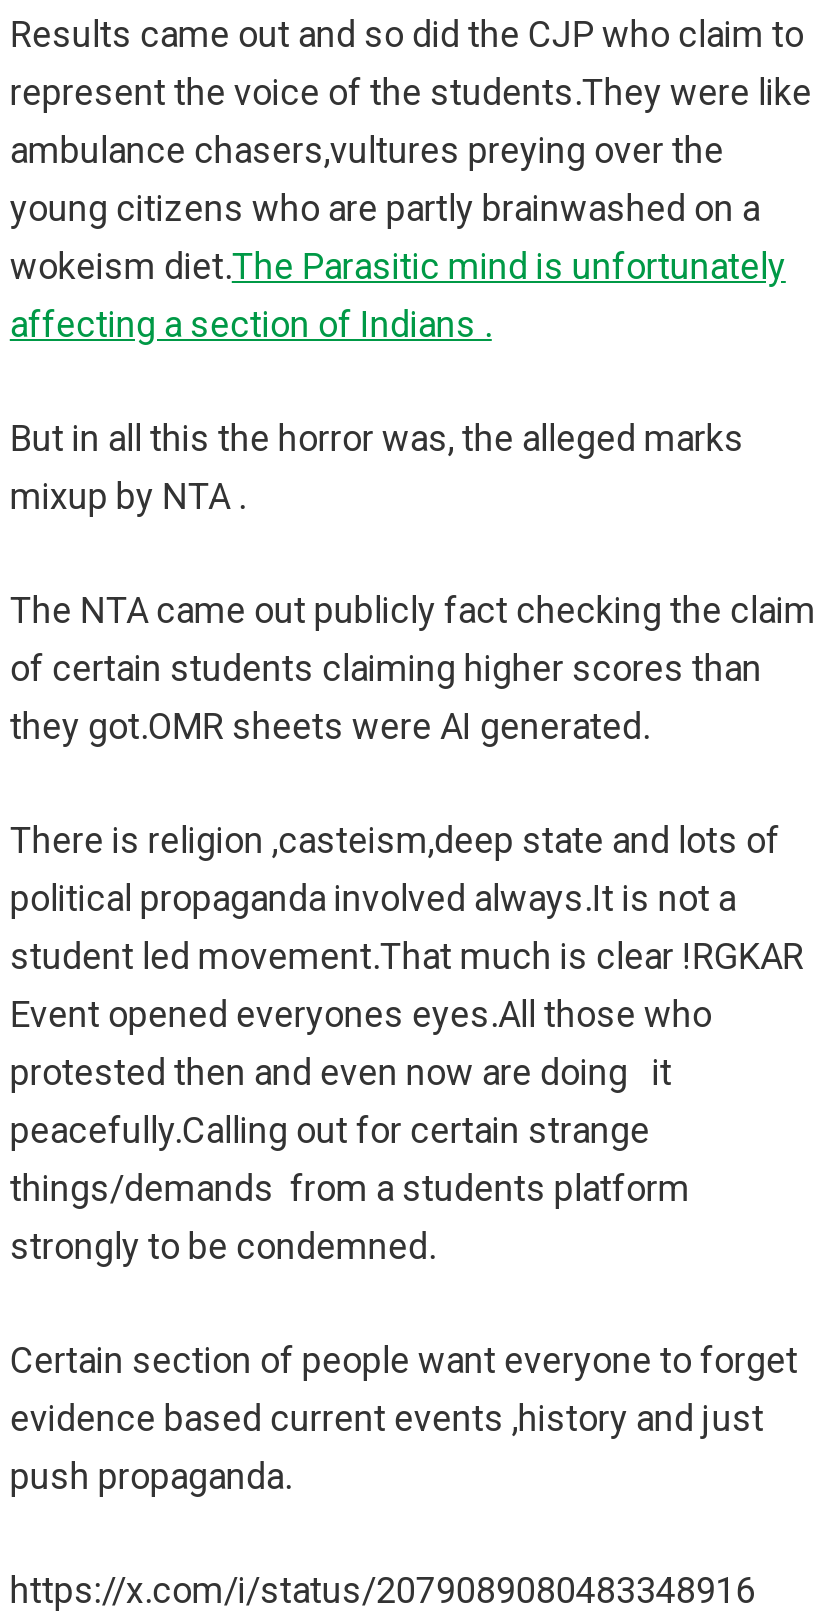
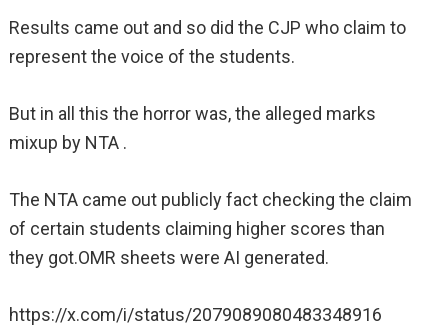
- represent the voice of the students.They were like
- ambulance chasers,vultures preying over the
- young citizens who are partly brainwashed on a
- wokeism diet.The Parasitic mind is unfortunately
- affecting a section of Indians .
+ represent the voice of the students.

- There is religion ,casteism,deep state and lots of
- political propaganda involved always.It is not a
- student led movement.That much is clear !RGKAR
- Event opened everyones eyes.All those who
- protested then and even now are doing it
- peacefully.Calling out for certain strange
- things/demands from a students platform
- strongly to be condemned.
- Certain section of people want everyone to forget
- evidence based current events ,history and just
- push propaganda.
